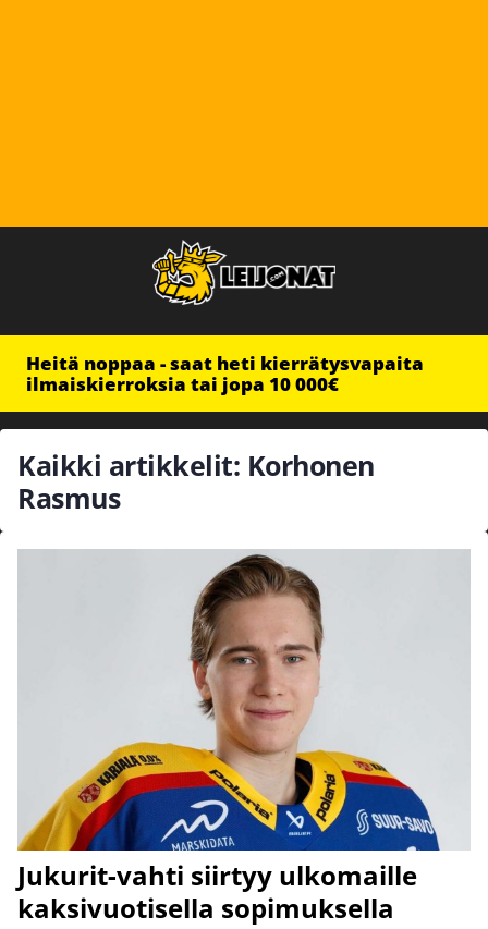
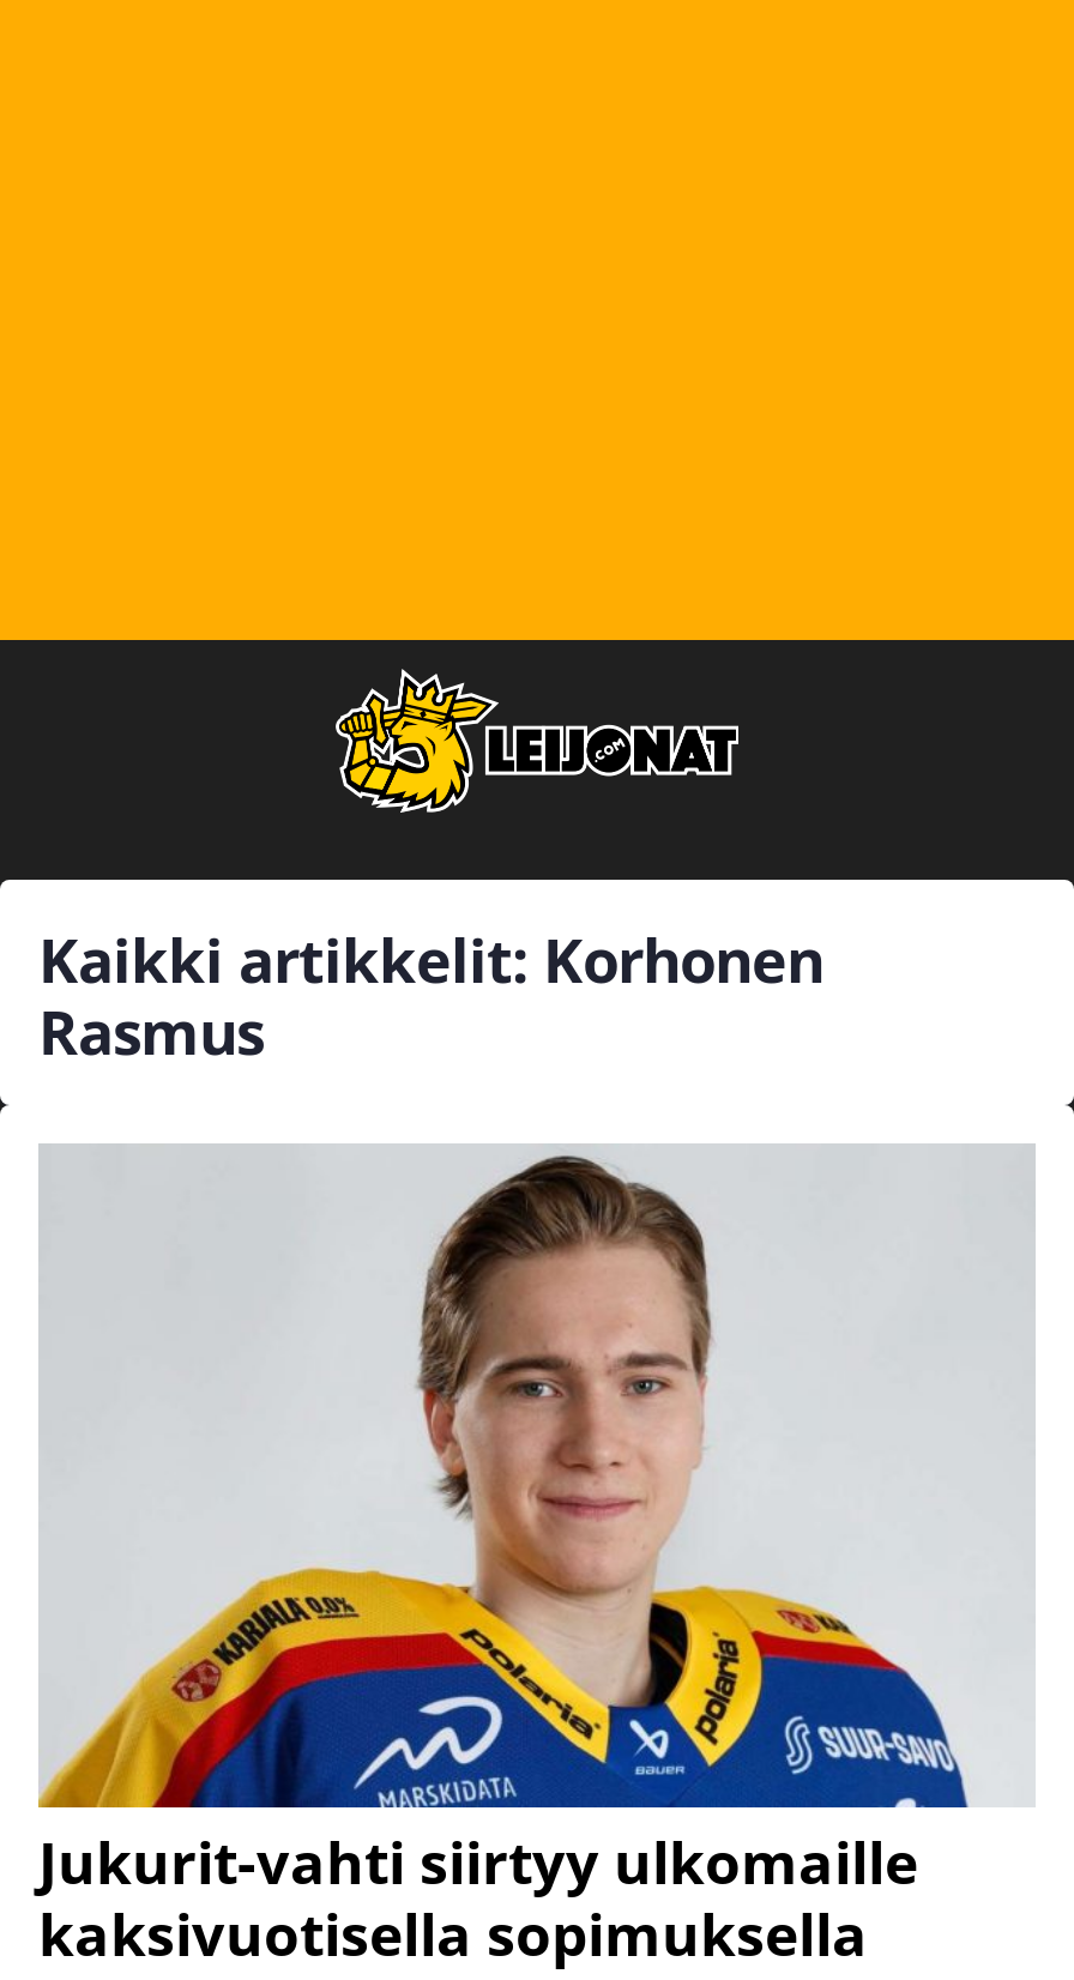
- Heitä noppaa - saat heti kierrätysvapaita
- ilmaiskierroksia tai jopa 10 000€
